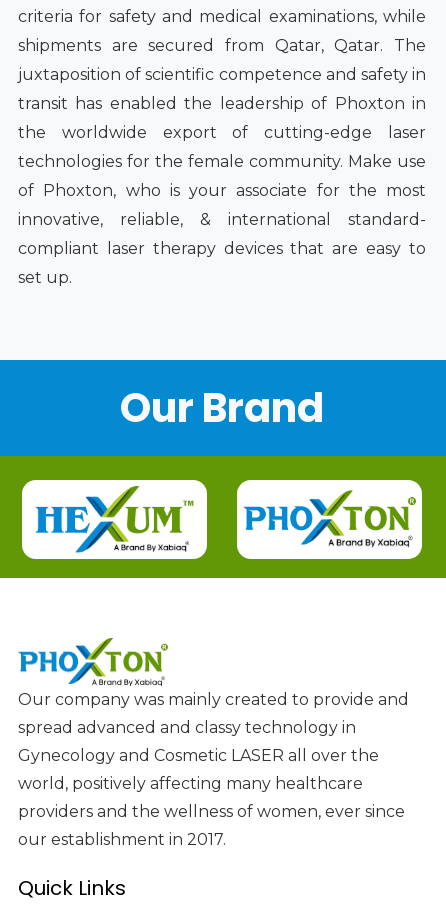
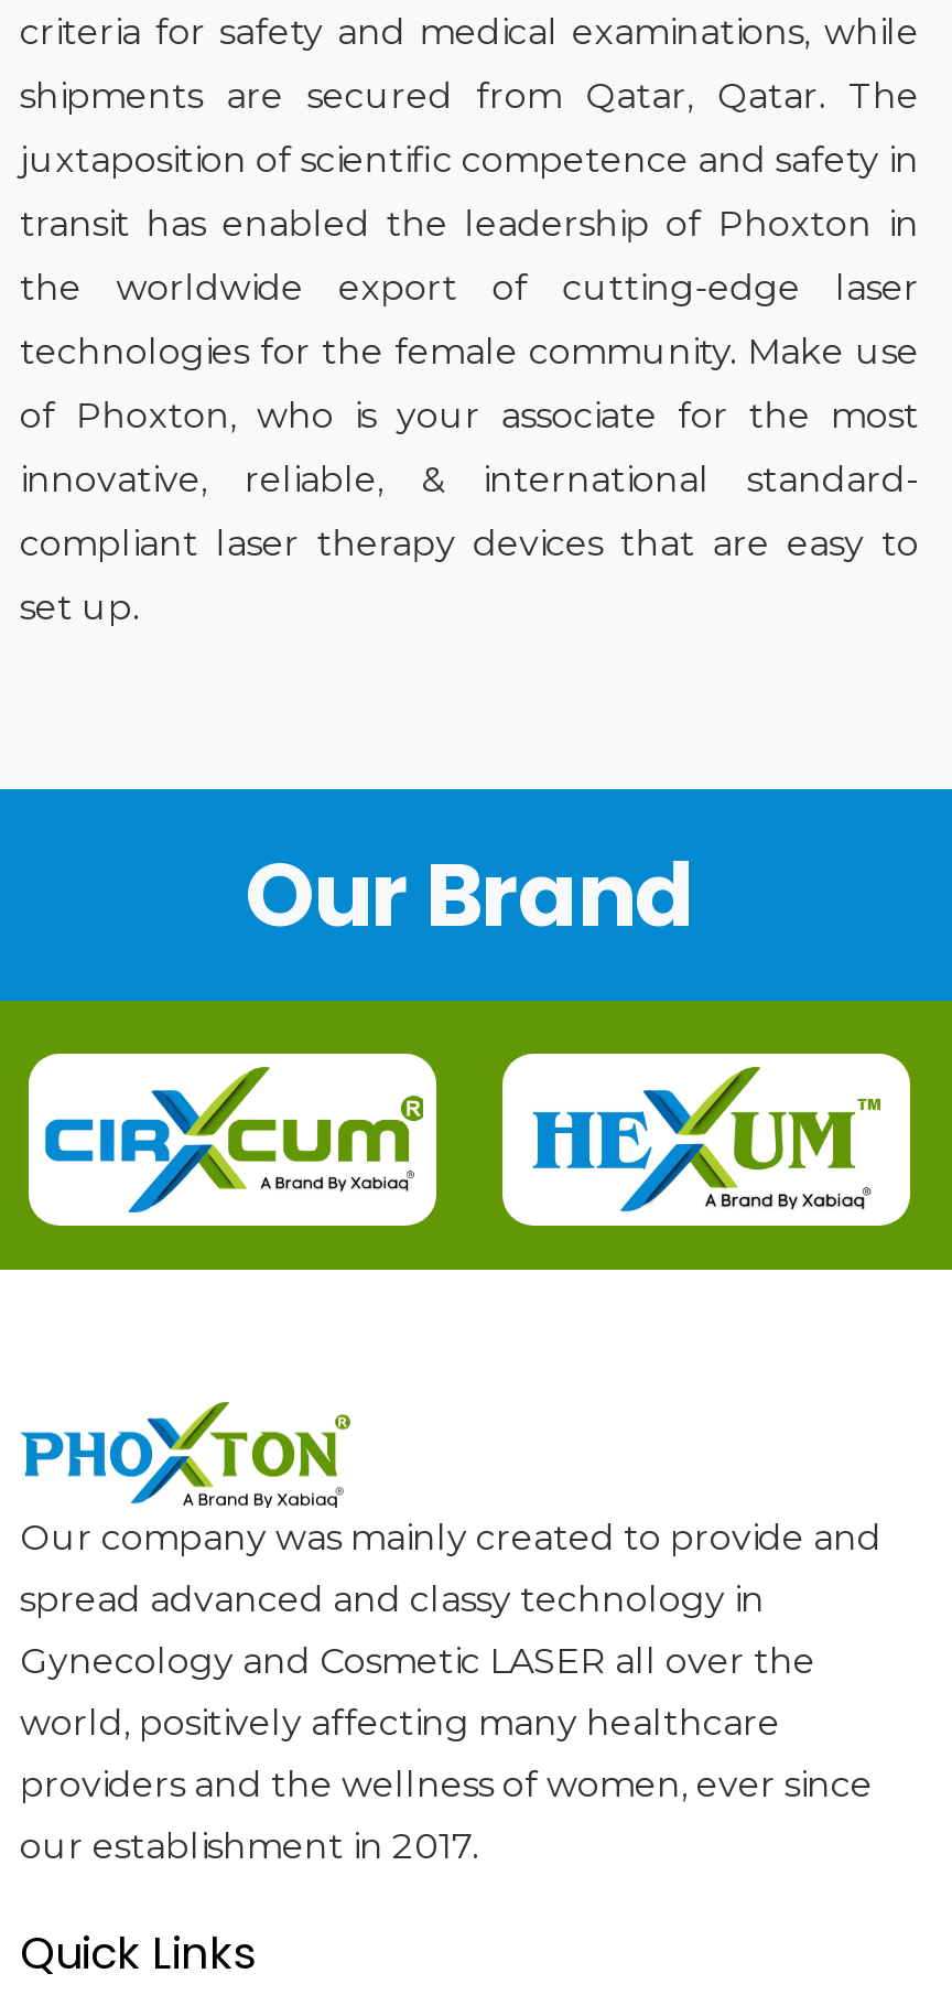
- [image]
+ [image]

- [image]
+ [image]
